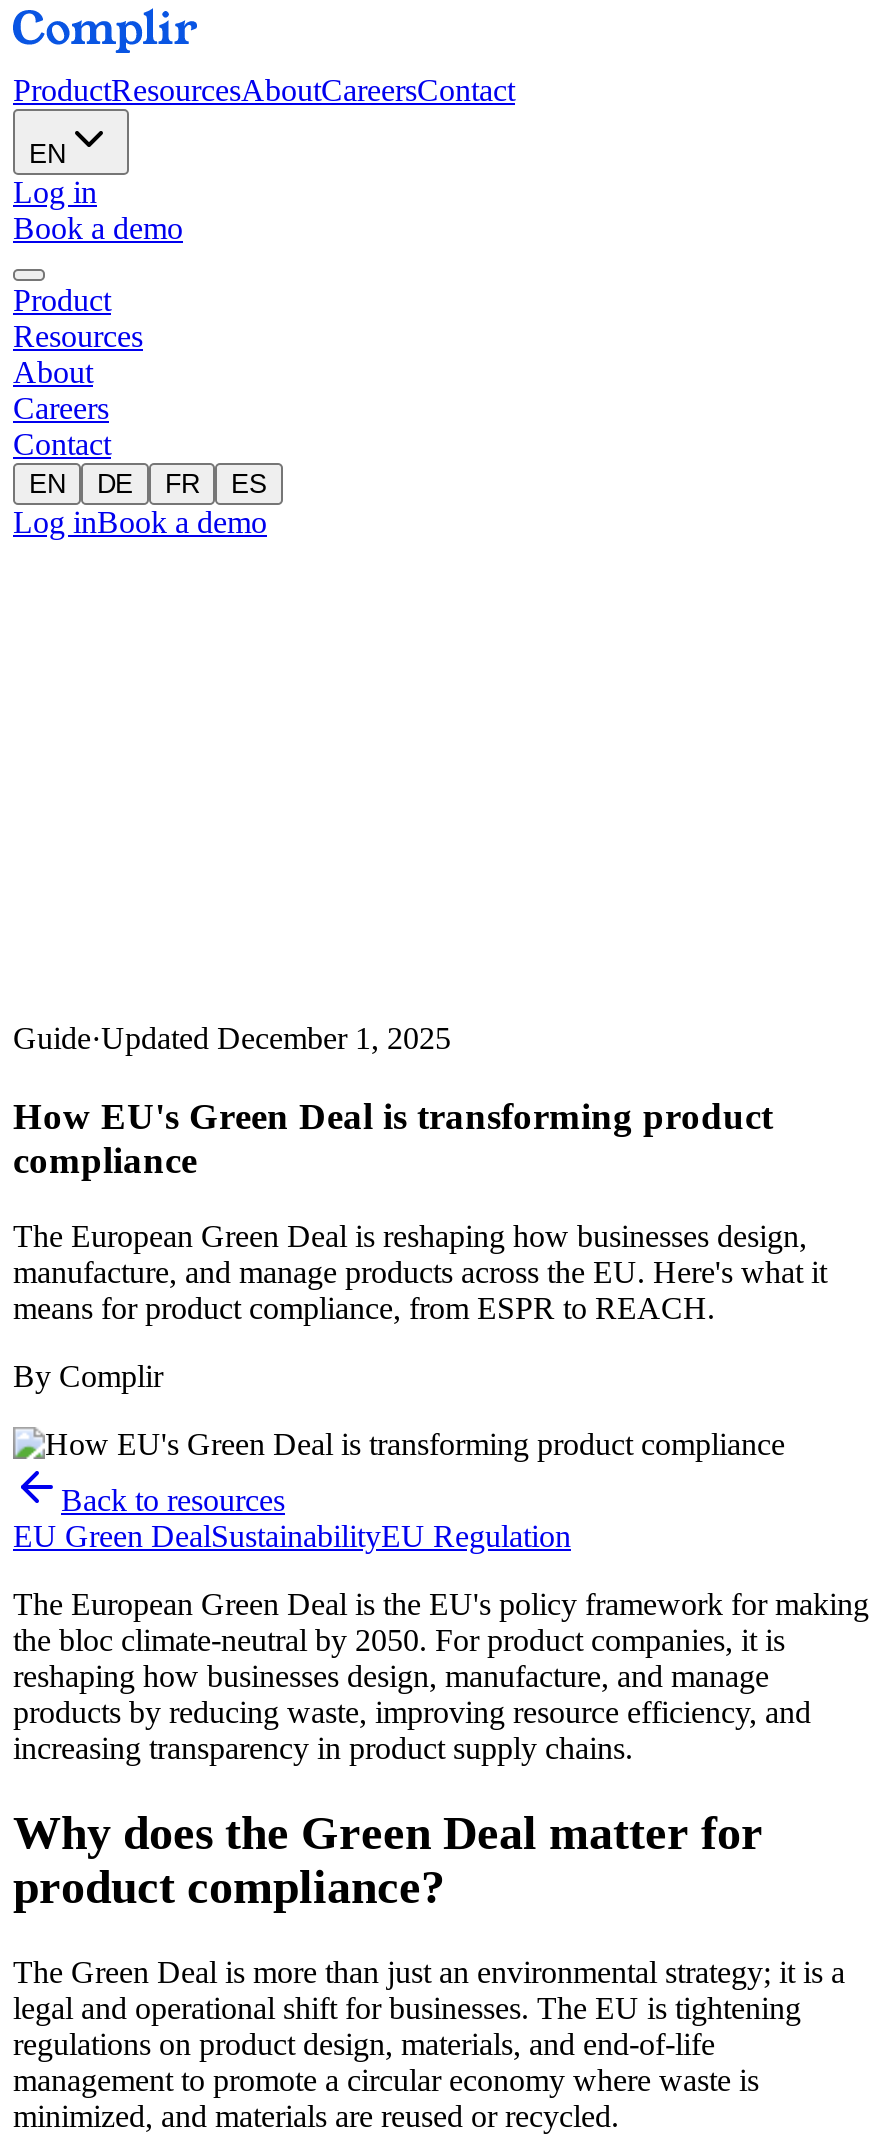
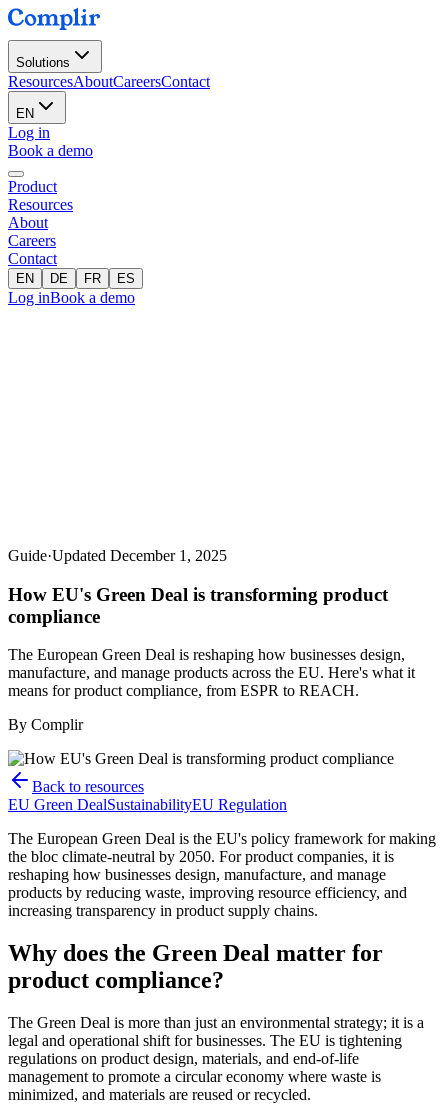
- ProductResourcesAboutCareersContact
+ Solutions
+ ResourcesAboutCareersContact
